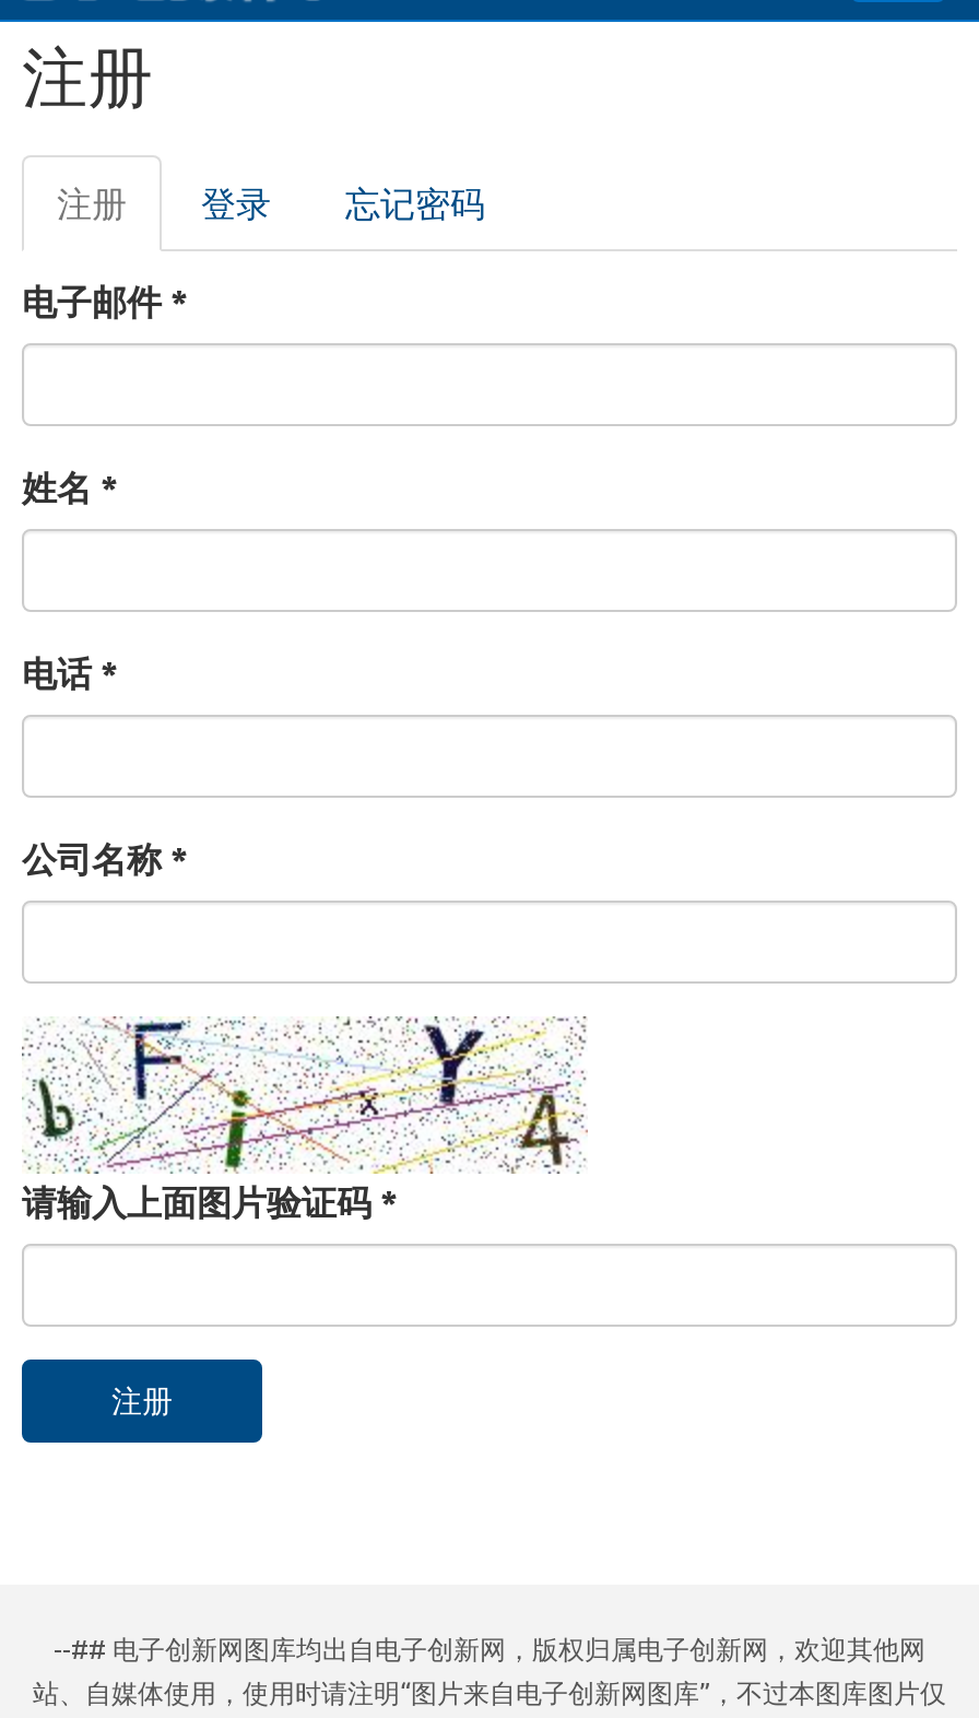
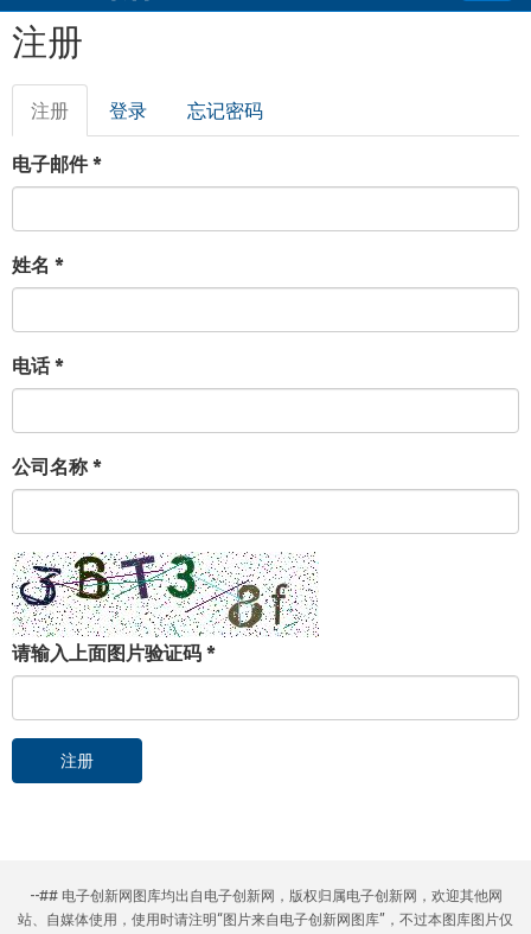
- [image]
+ [image]
